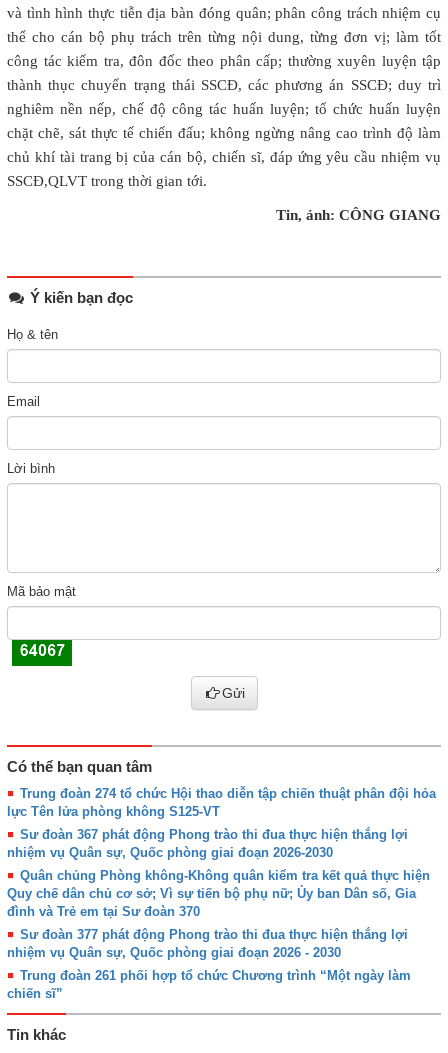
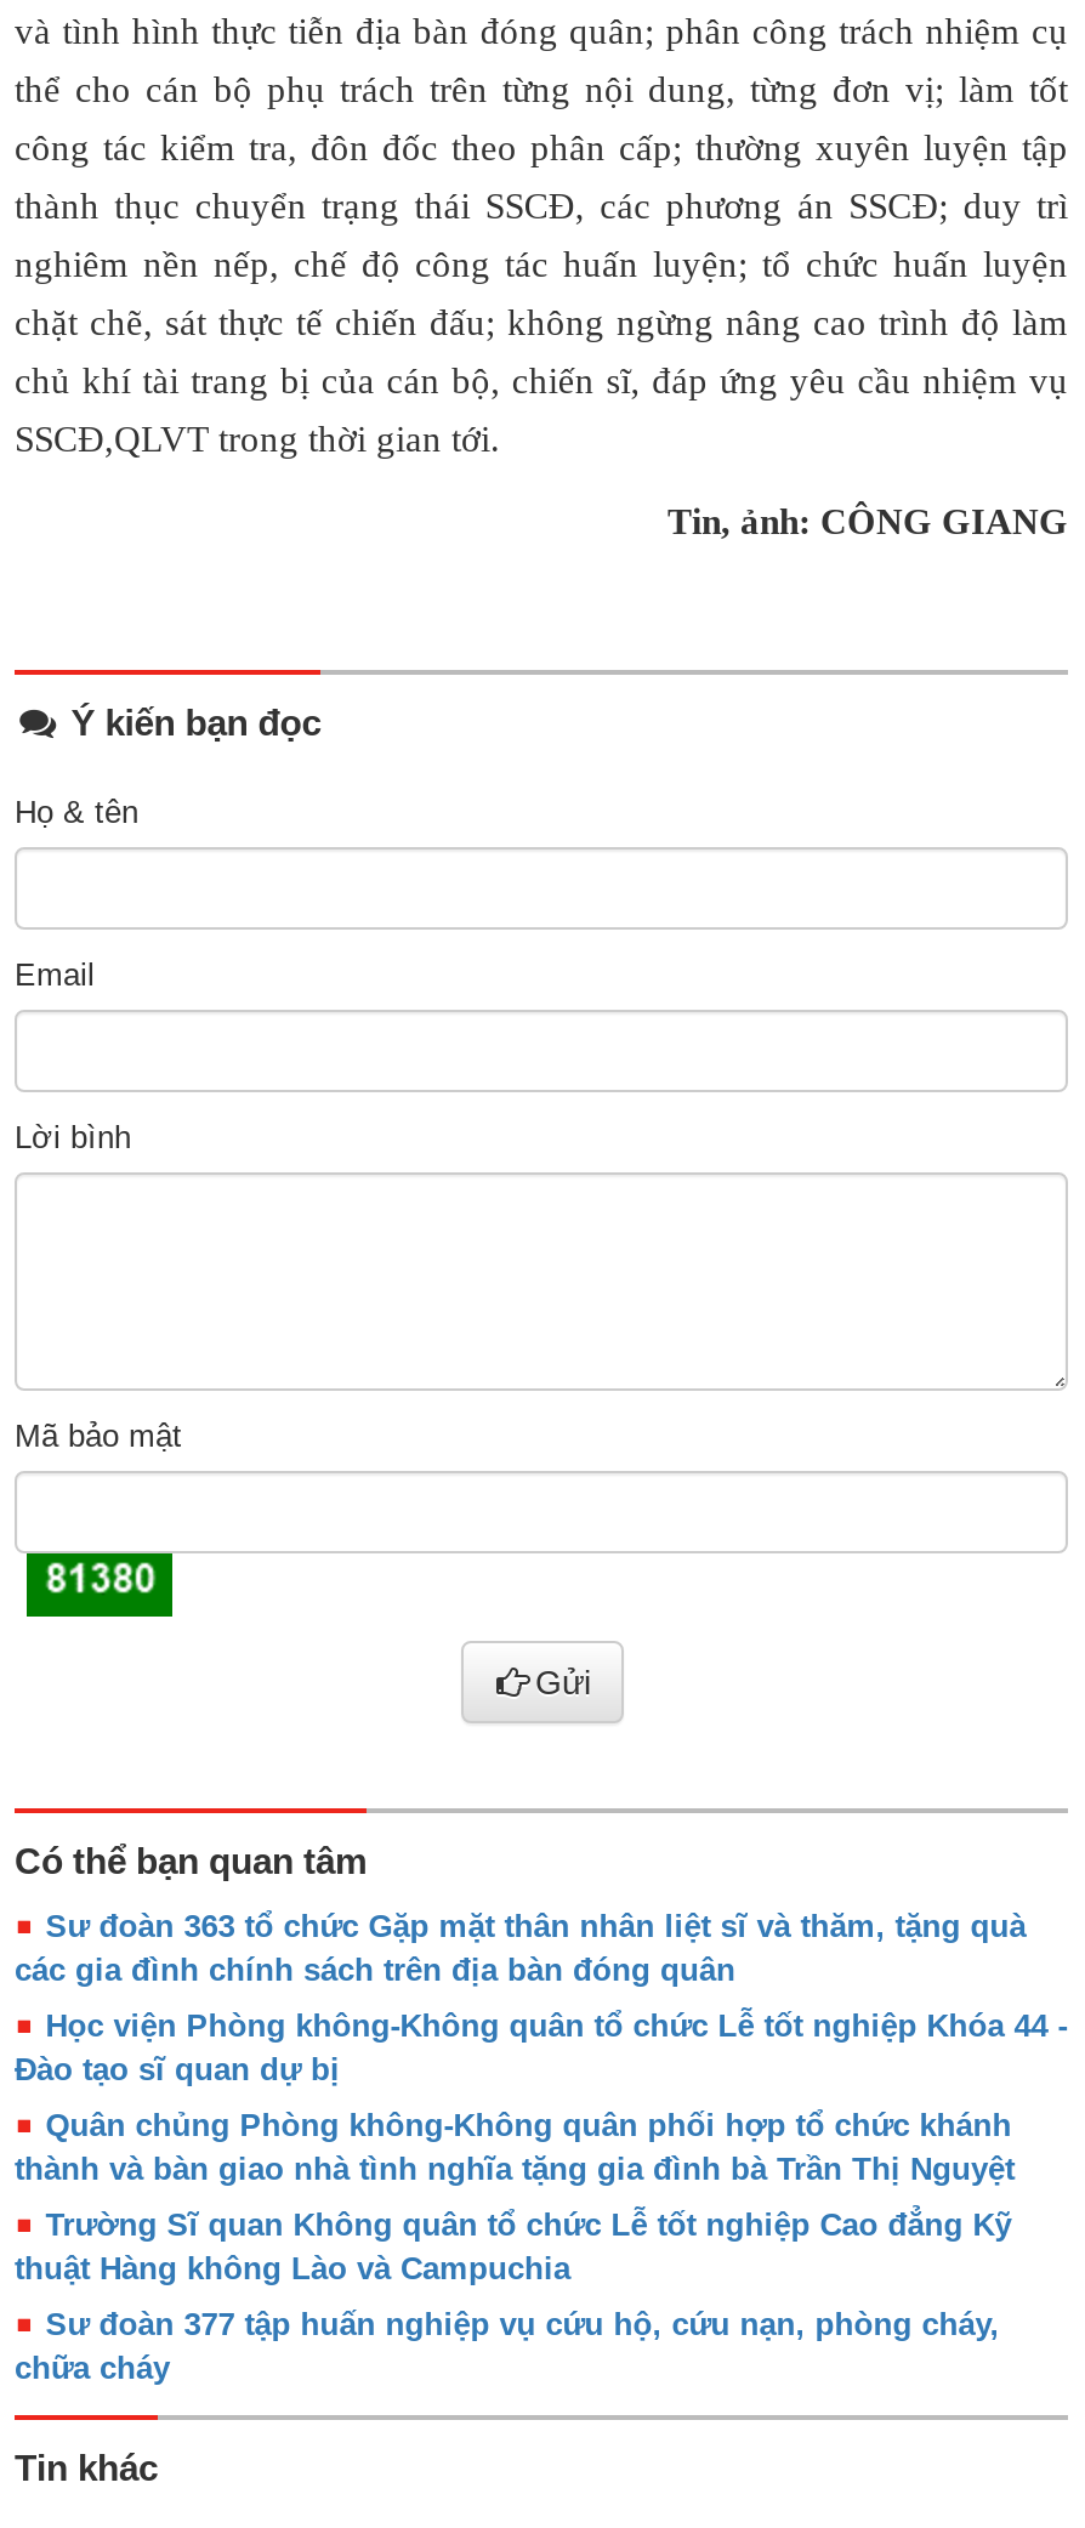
- Trung đoàn 274 tổ chức Hội thao diễn tập chiến thuật phân đội hỏa
- lực Tên lửa phòng không S125-VT
+ Sư đoàn 363 tổ chức Gặp mặt thân nhân liệt sĩ và thăm, tặng quà
+ các gia đình chính sách trên địa bàn đóng quân

- Sư đoàn 367 phát động Phong trào thi đua thực hiện thắng lợi
- nhiệm vụ Quân sự, Quốc phòng giai đoạn 2026-2030
+ Học viện Phòng không-Không quân tổ chức Lễ tốt nghiệp Khóa 44 -
+ Đào tạo sĩ quan dự bị

- Quân chủng Phòng không-Không quân kiểm tra kết quả thực hiện
- Quy chế dân chủ cơ sở; Vì sự tiến bộ phụ nữ; Ủy ban Dân số, Gia
- đình và Trẻ em tại Sư đoàn 370
+ Quân chủng Phòng không-Không quân phối hợp tổ chức khánh
+ thành và bàn giao nhà tình nghĩa tặng gia đình bà Trần Thị Nguyệt

- Sư đoàn 377 phát động Phong trào thi đua thực hiện thắng lợi
- nhiệm vụ Quân sự, Quốc phòng giai đoạn 2026 - 2030
+ Trường Sĩ quan Không quân tổ chức Lễ tốt nghiệp Cao đẳng Kỹ
+ thuật Hàng không Lào và Campuchia

- Trung đoàn 261 phối hợp tổ chức Chương trình “Một ngày làm
- chiến sĩ”
+ Sư đoàn 377 tập huấn nghiệp vụ cứu hộ, cứu nạn, phòng cháy,
+ chữa cháy
